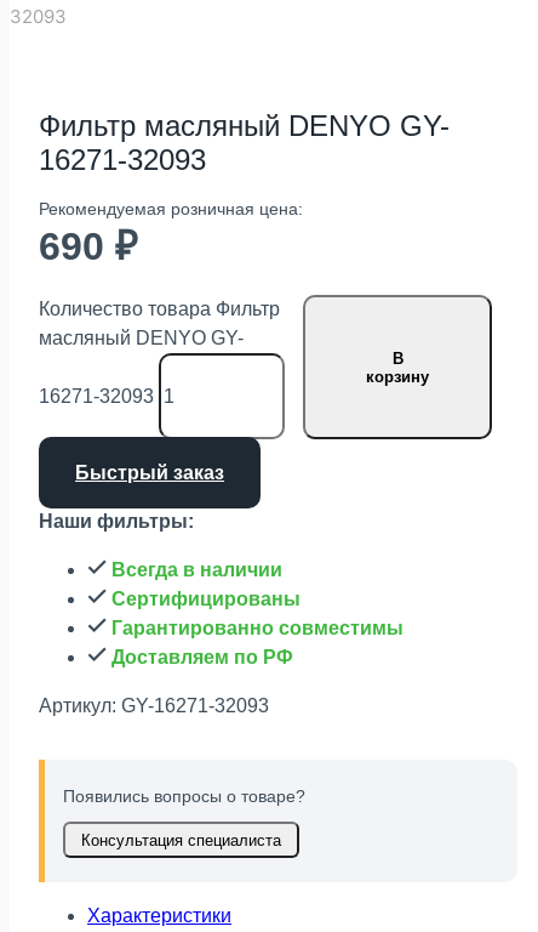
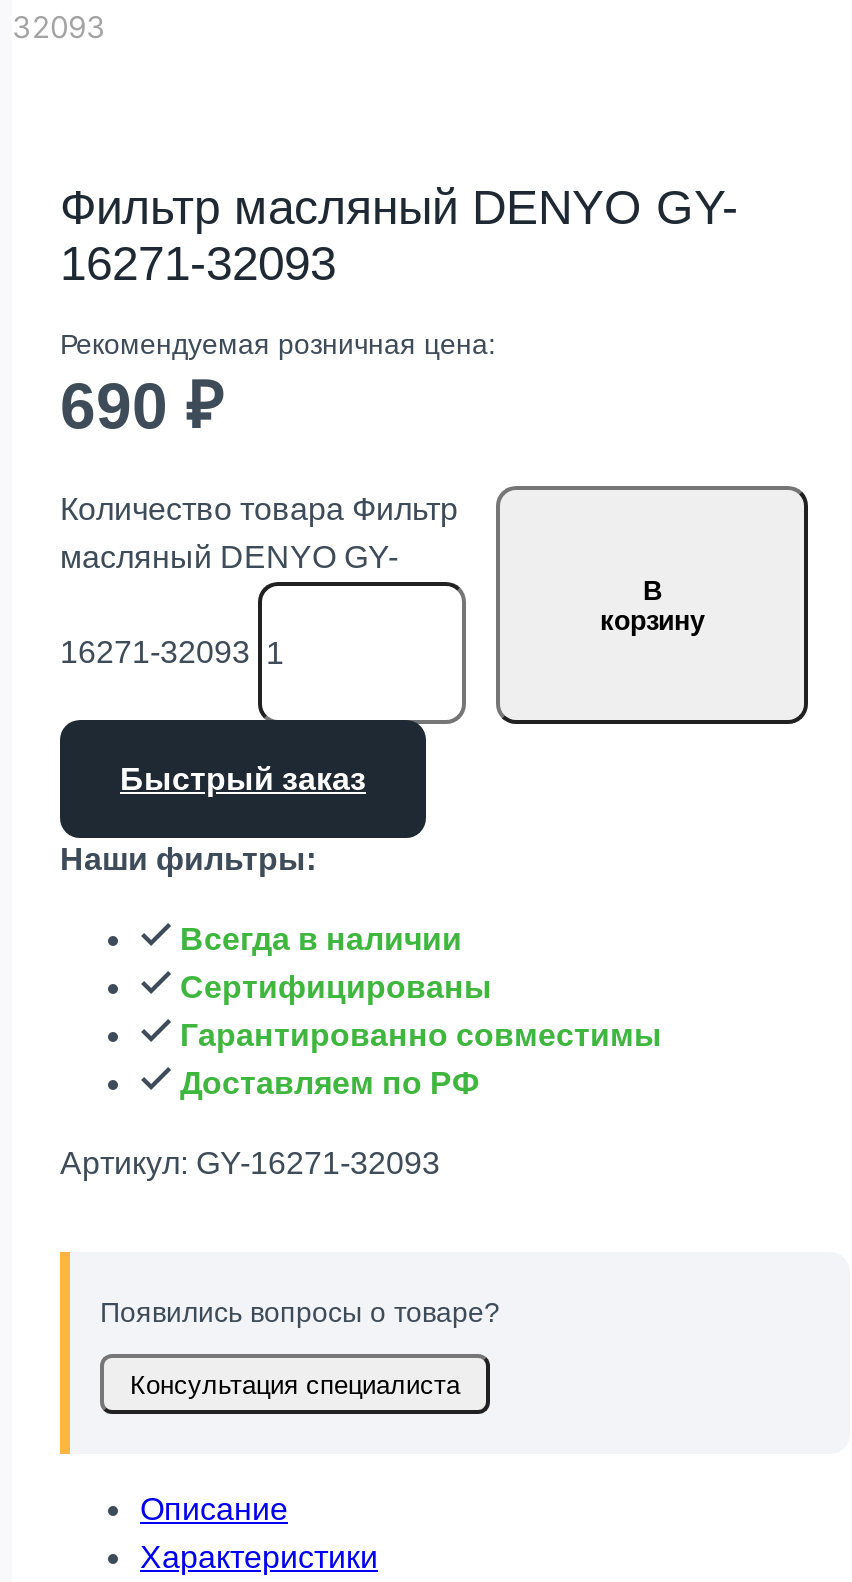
+ Описание
